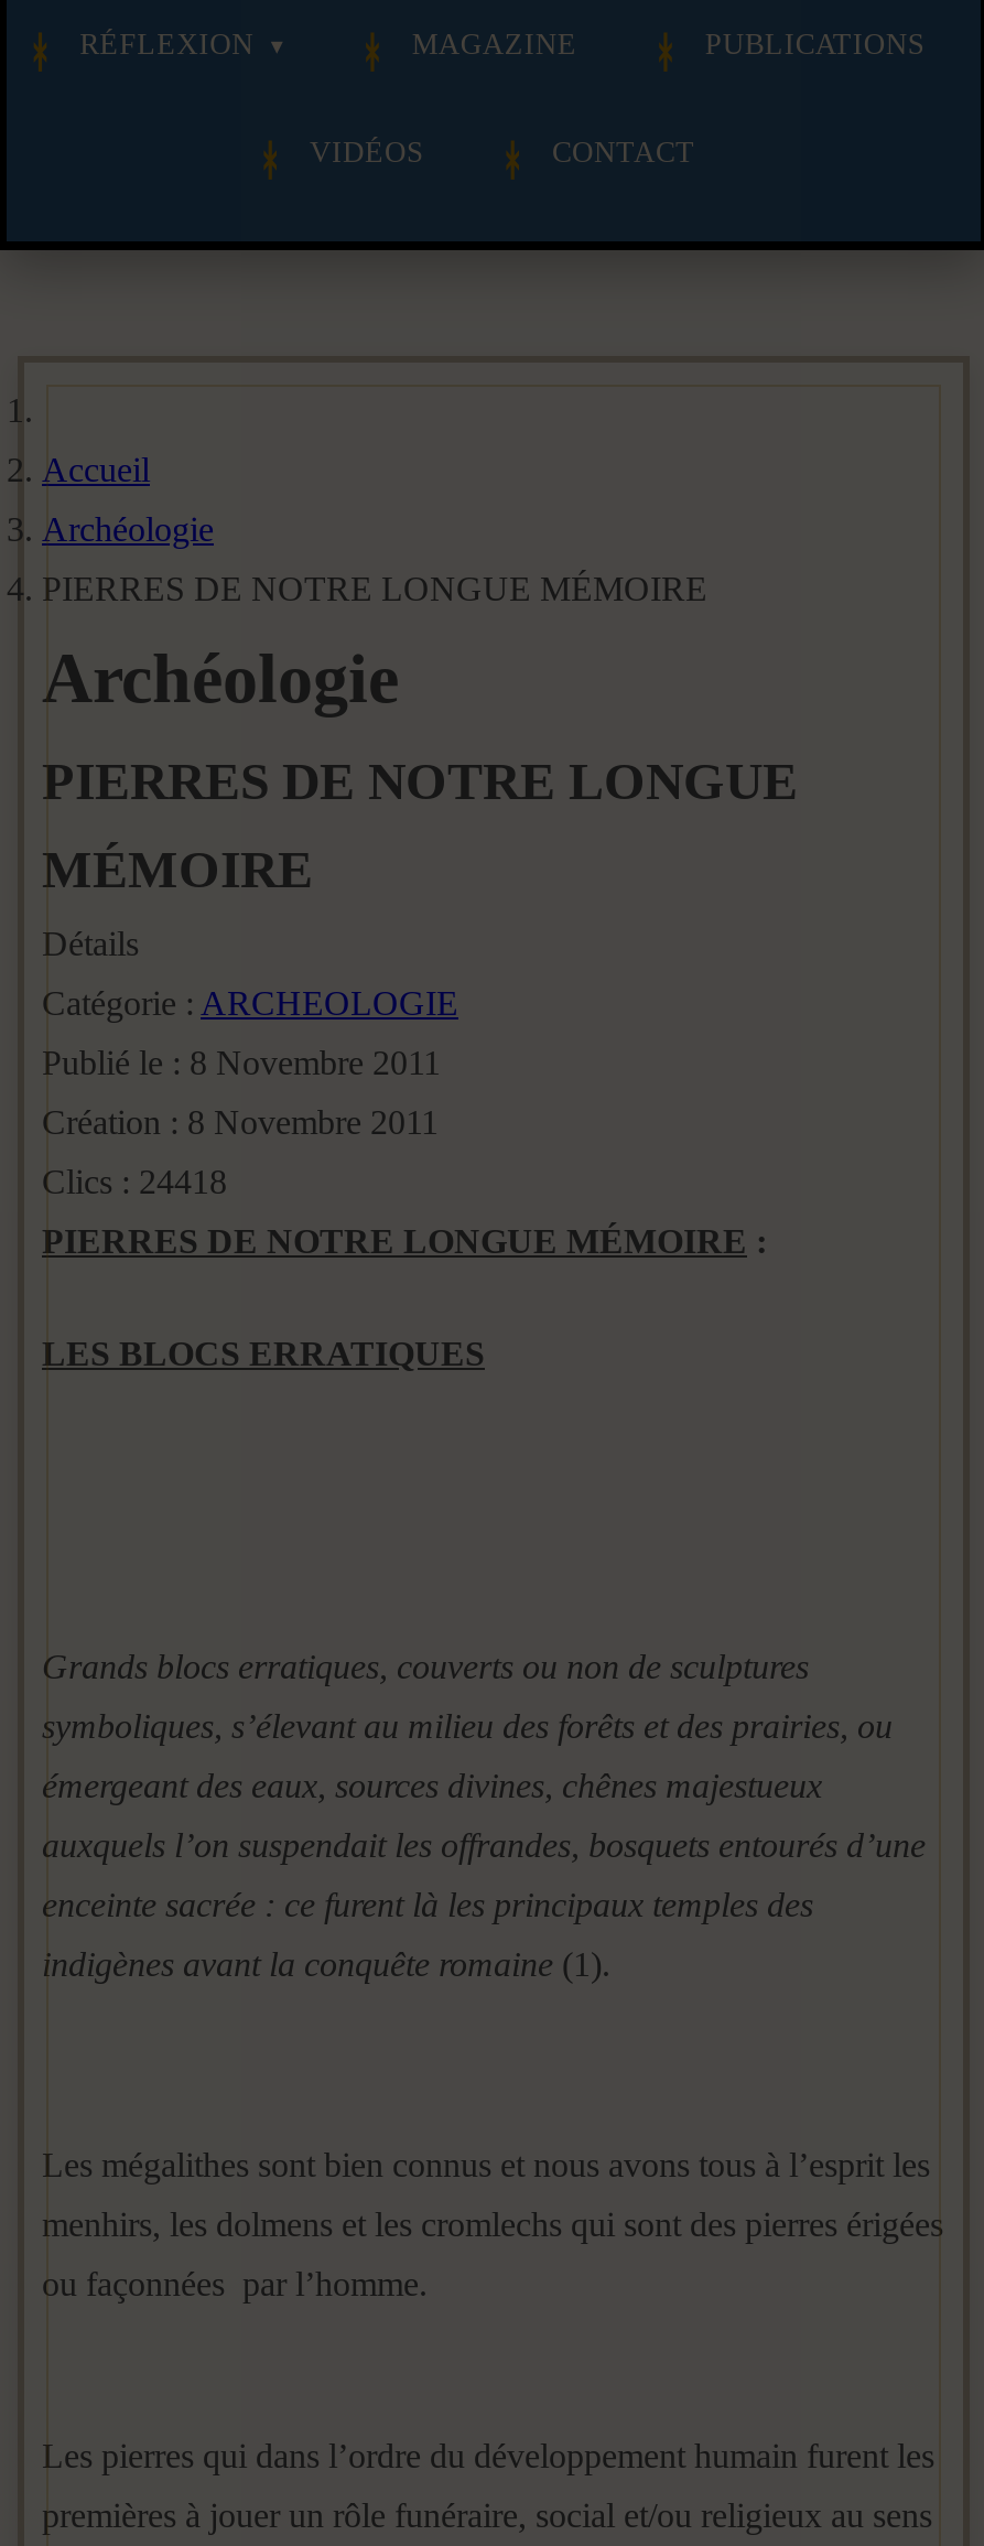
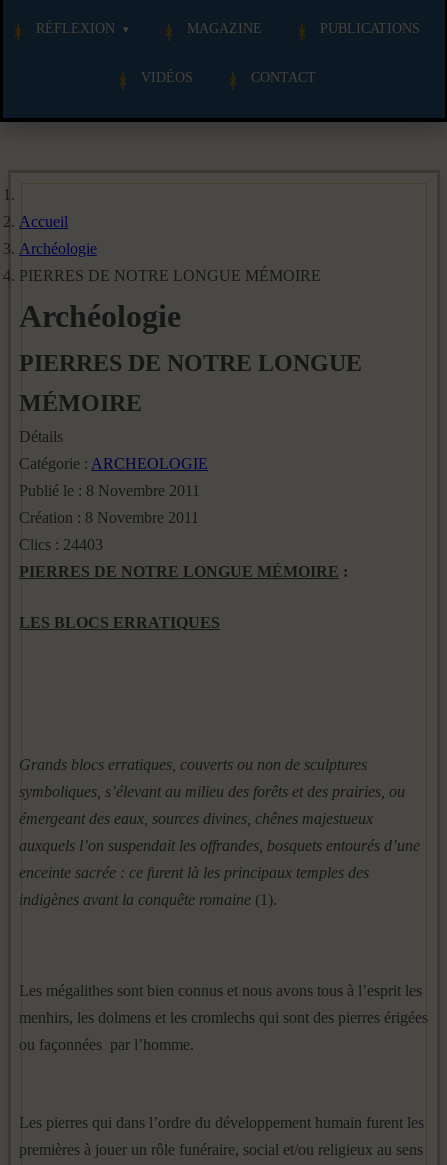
- Clics : 24418
+ Clics : 24403
